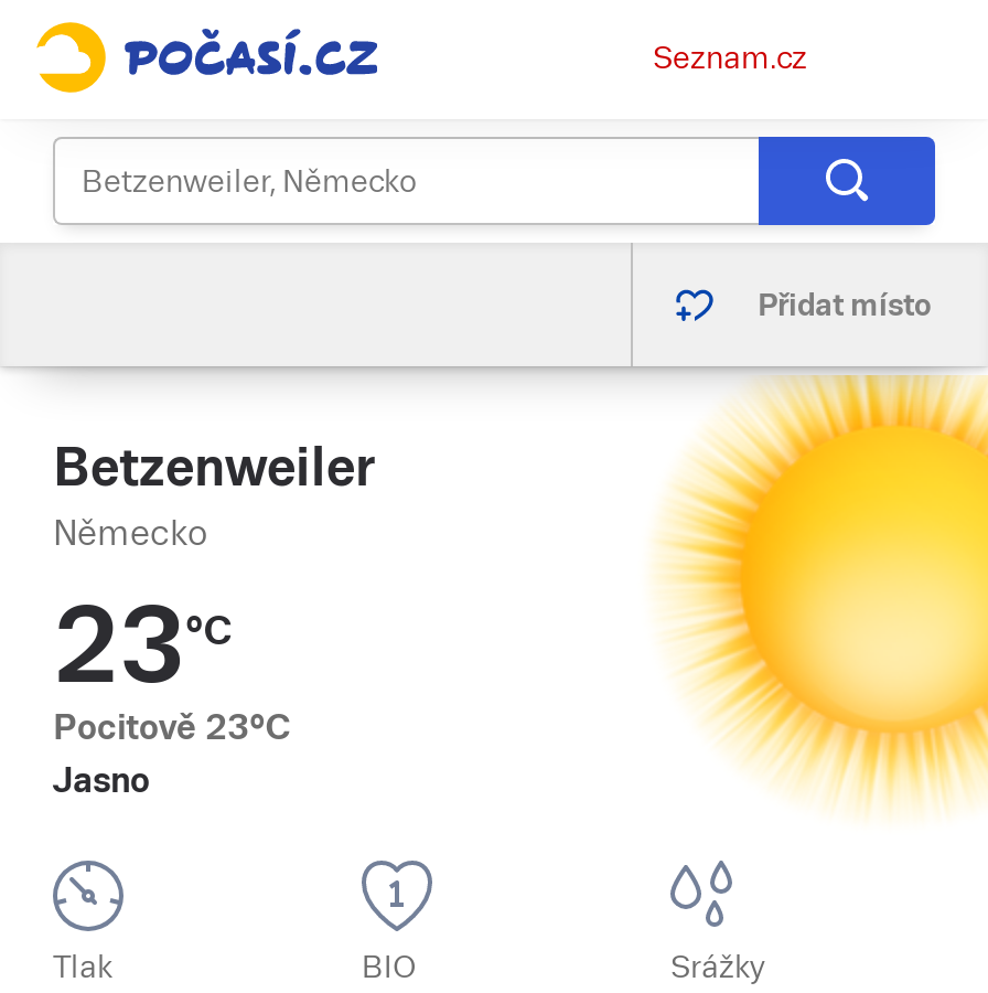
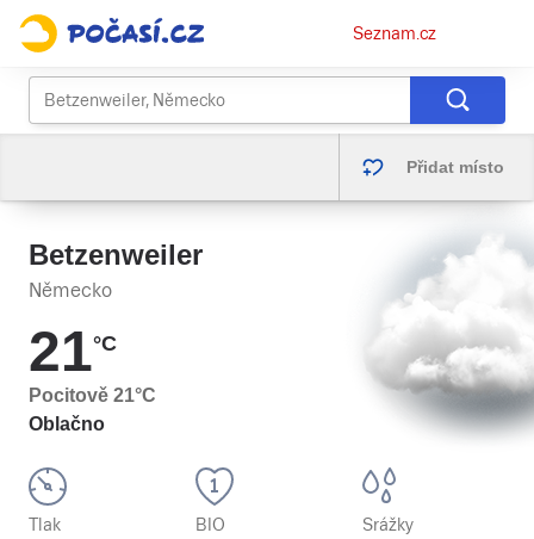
- [image]
+ [image]

- 23°C
- Pocitově 23°C
- Jasno
+ 21°C
+ Pocitově 21°C
+ Oblačno
